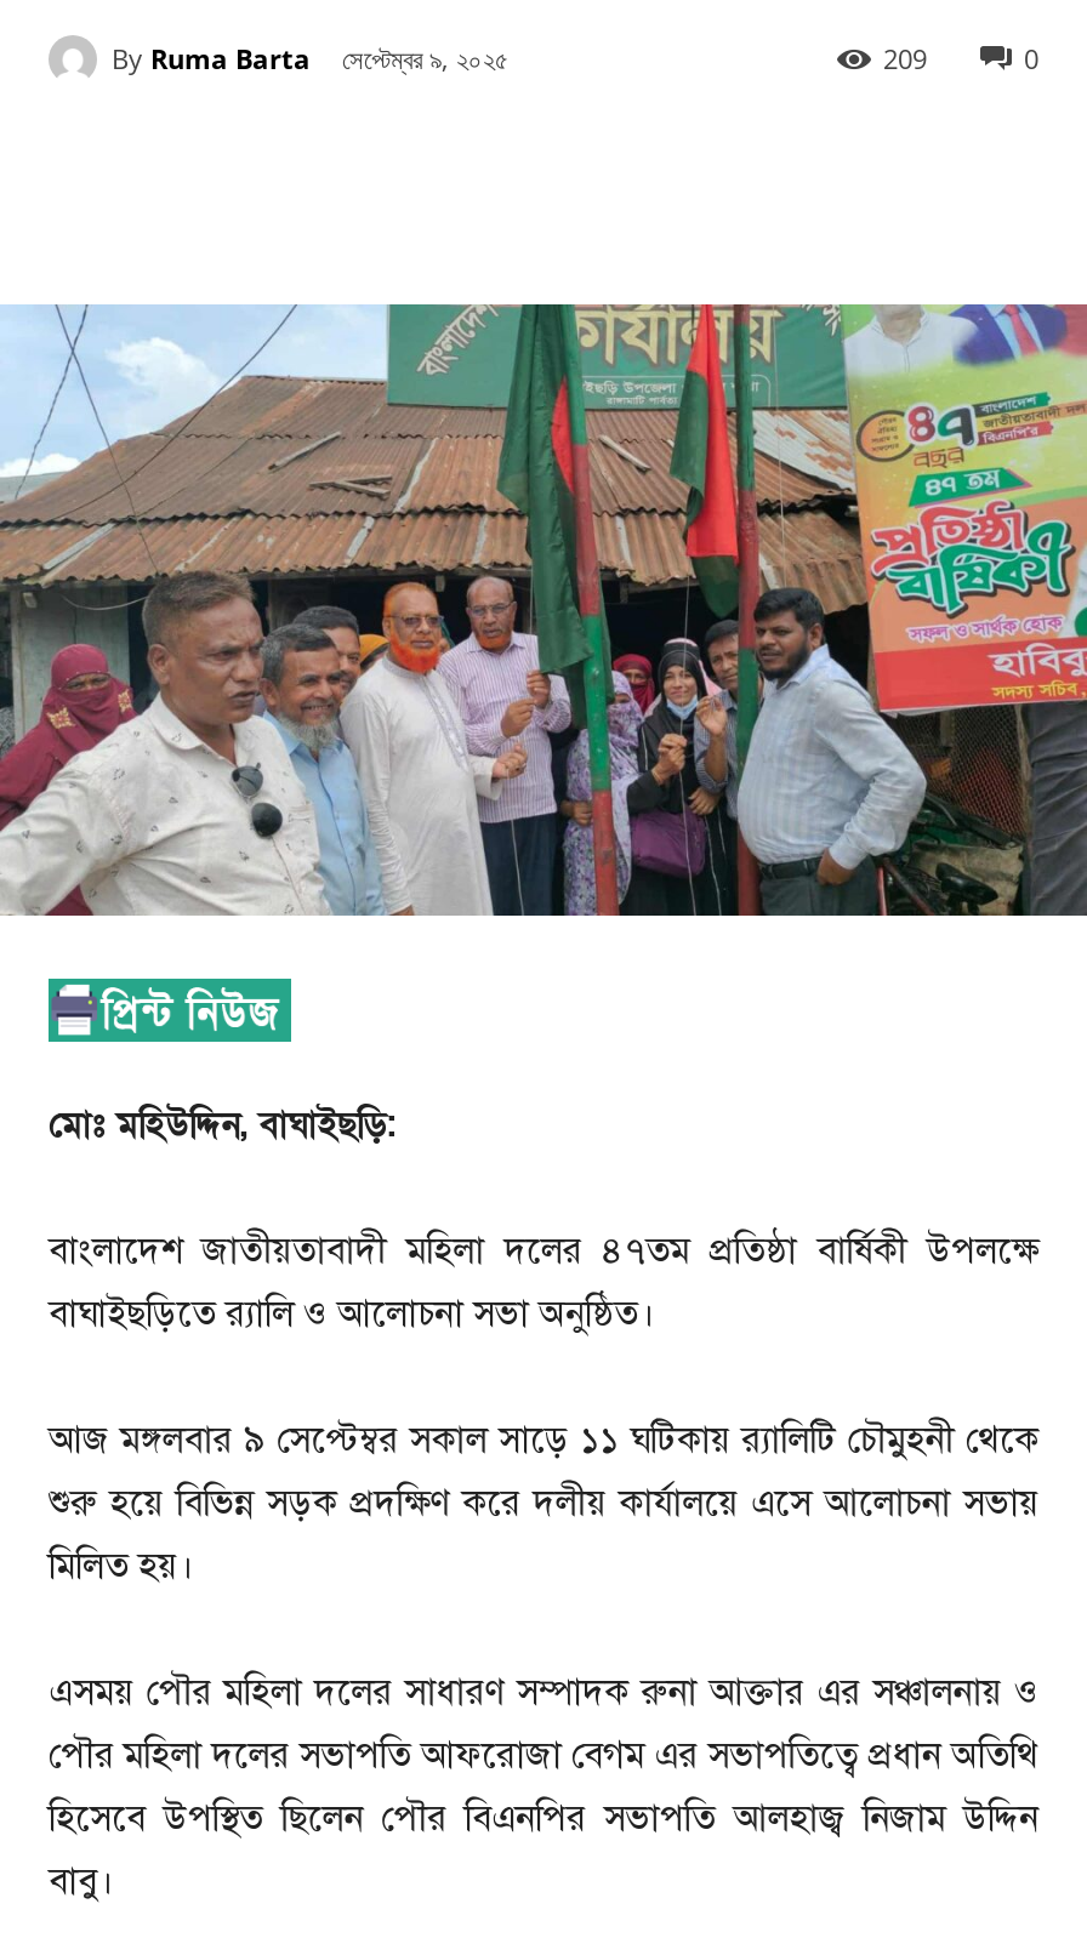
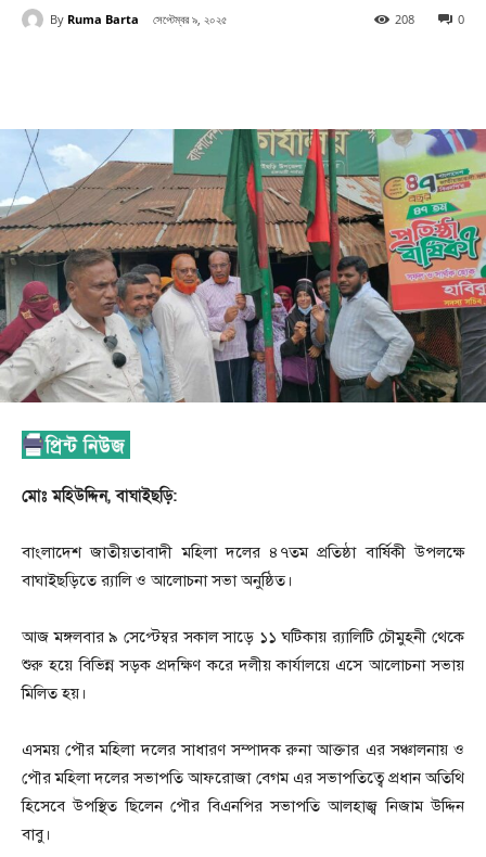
- 209
+ 208
